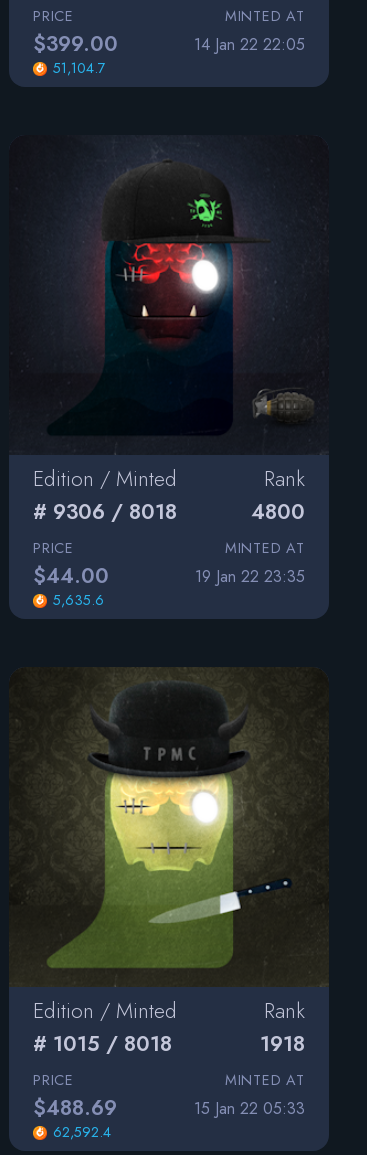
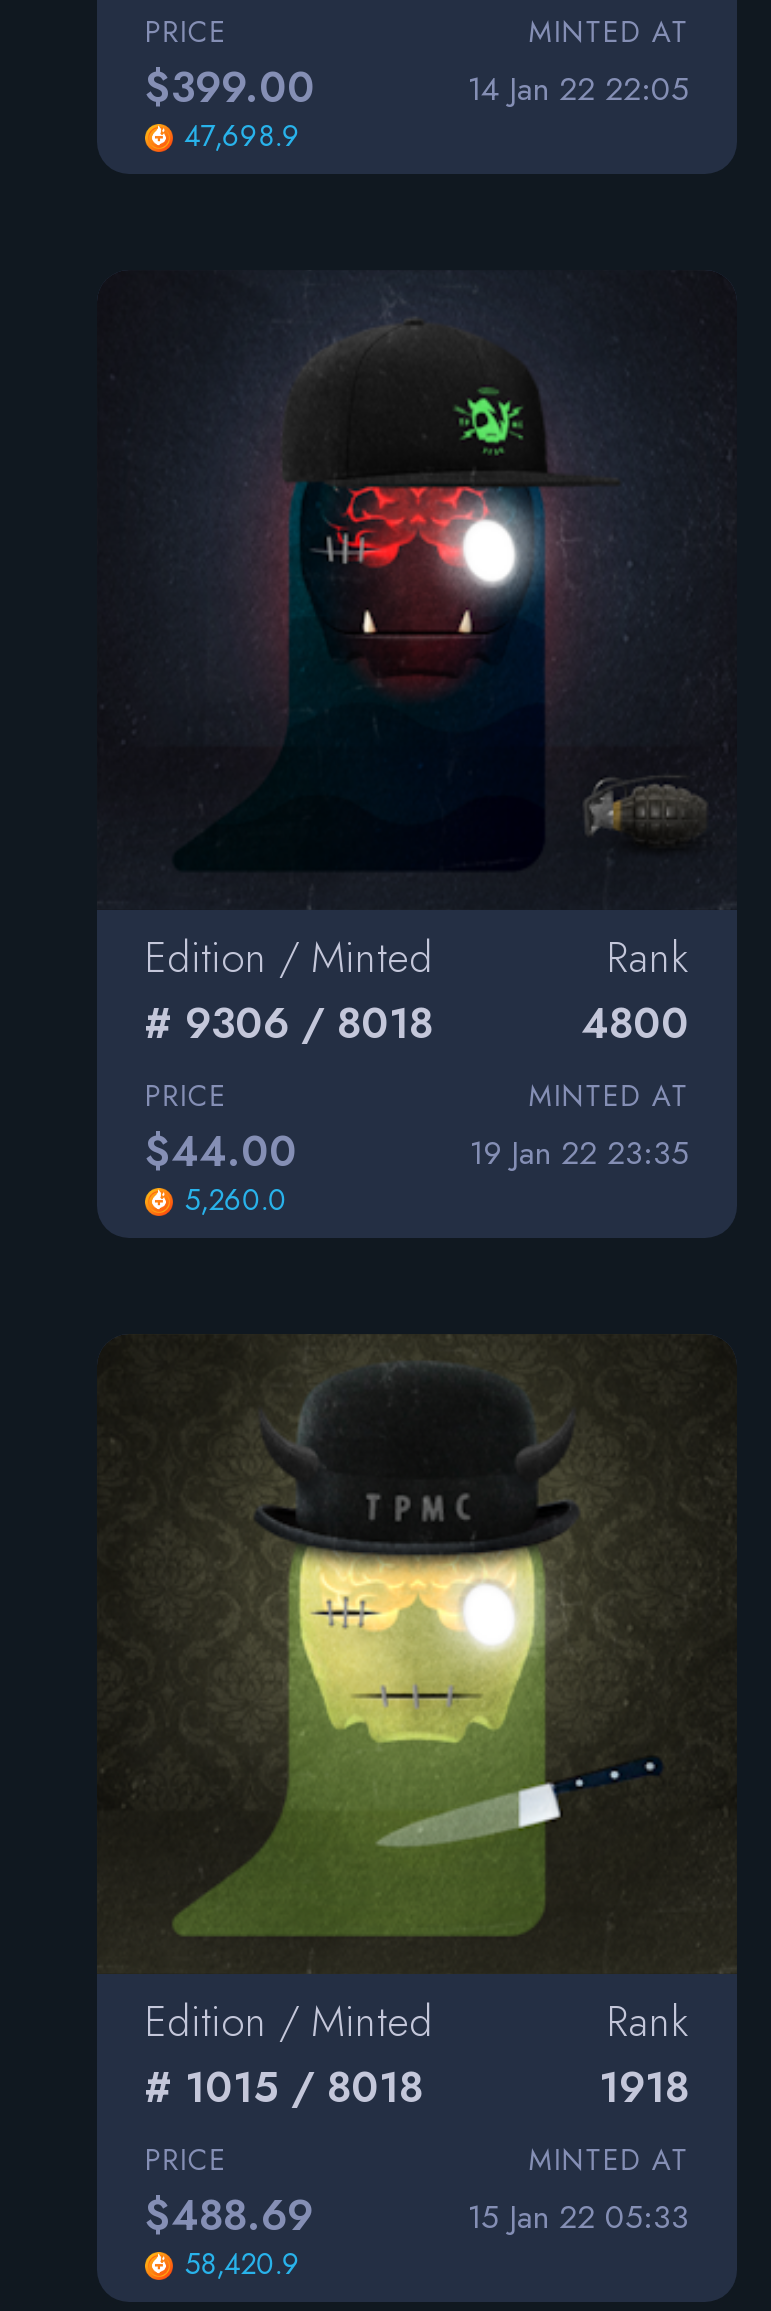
- 51,104.7
+ 47,698.9

- 5,635.6
+ 5,260.0

- 62,592.4
+ 58,420.9
